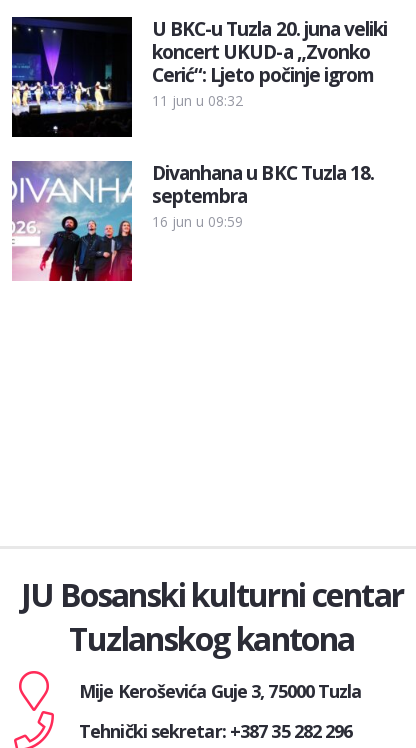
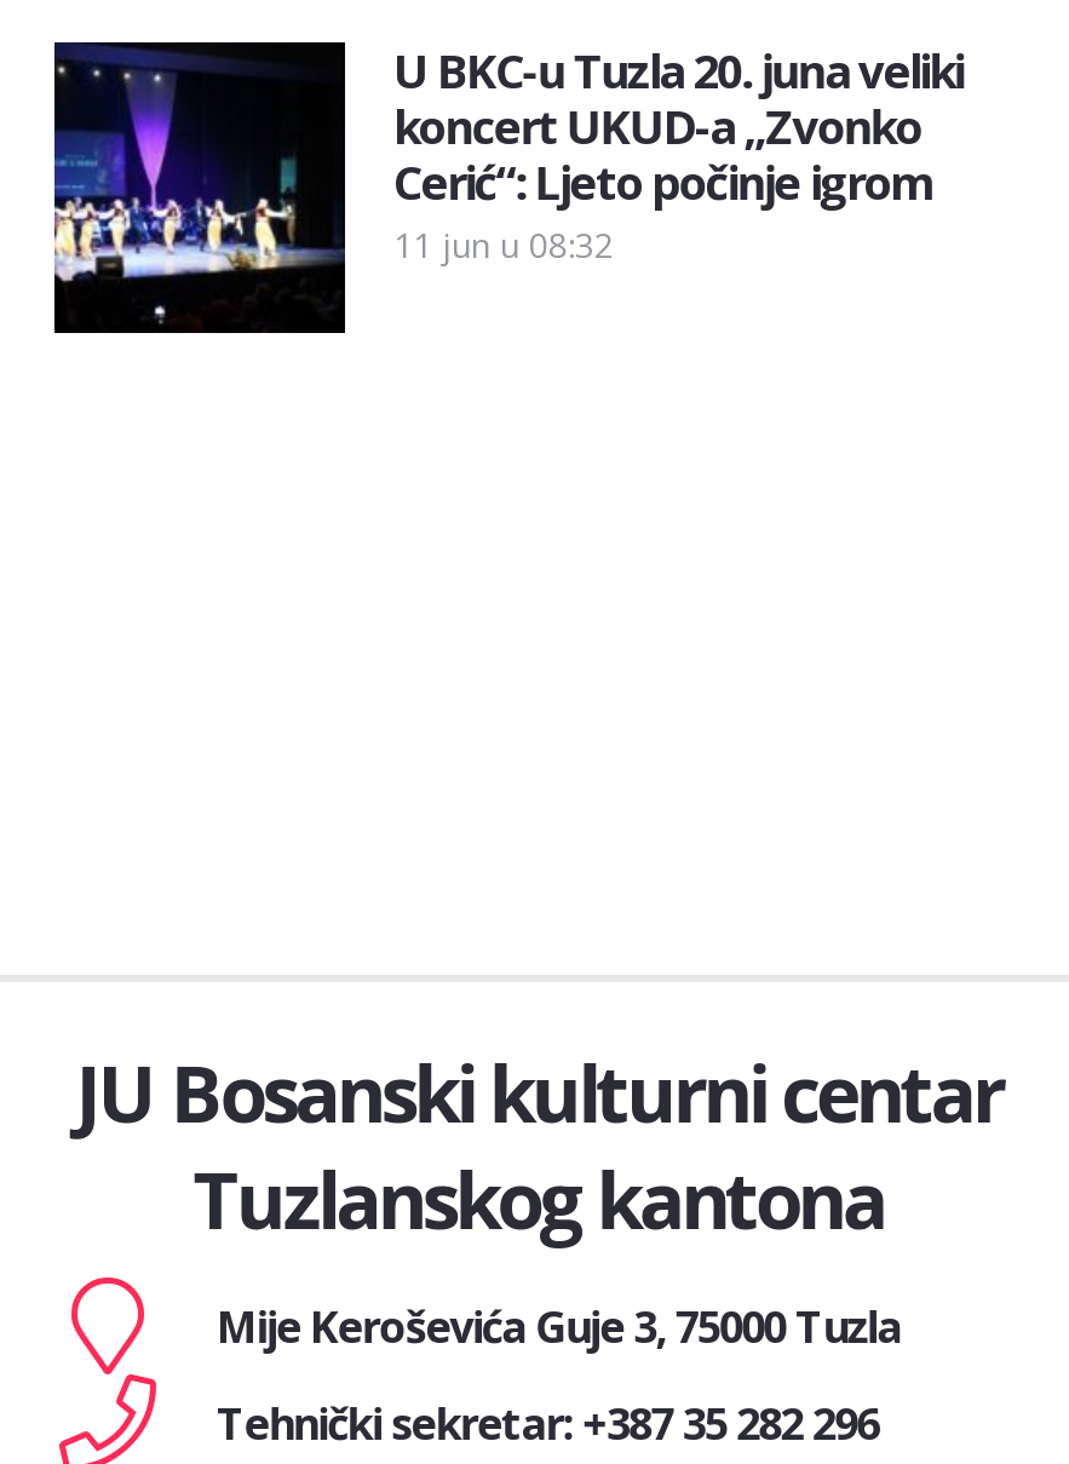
- [image]
- Divanhana u BKC Tuzla 18.
- septembra
- 16 jun u 09:59
